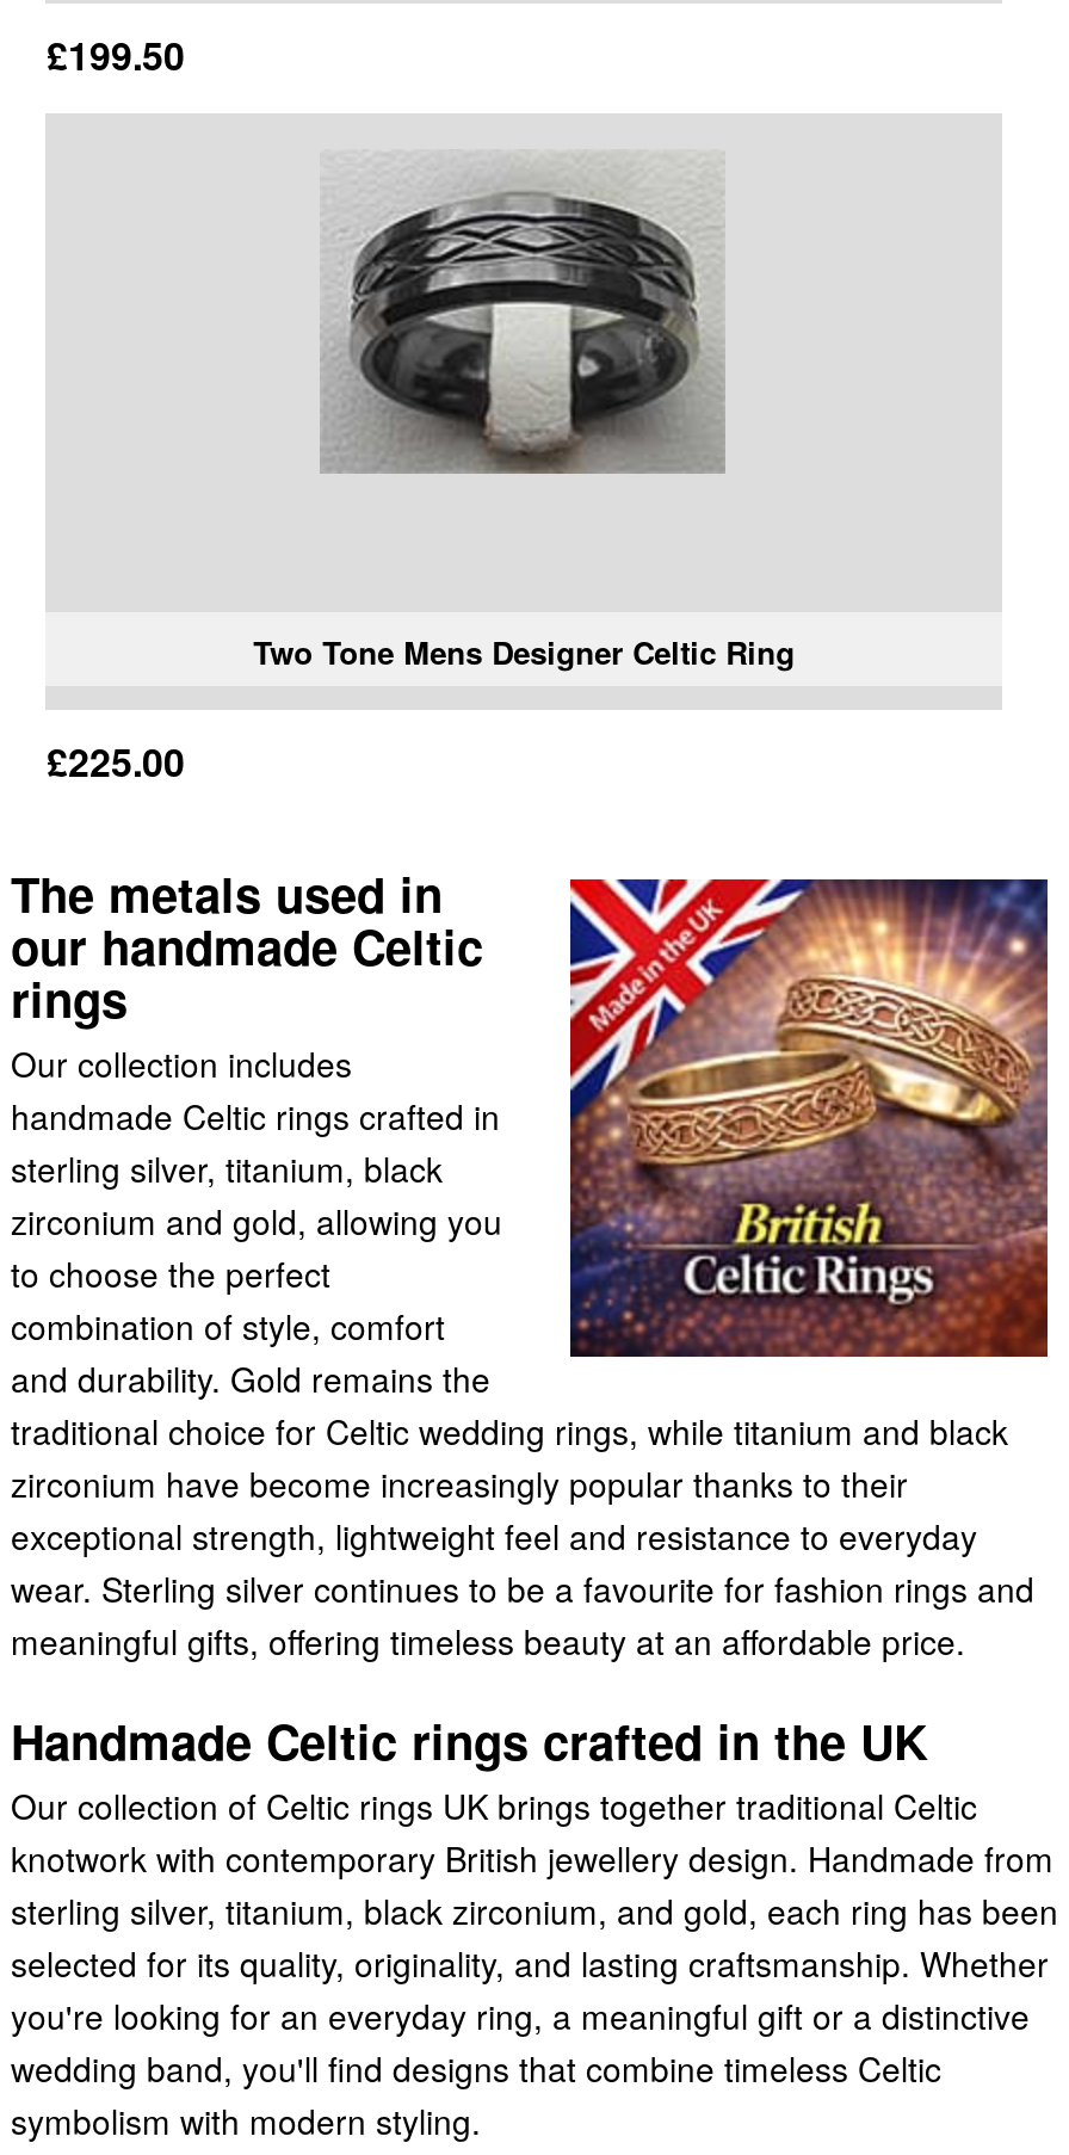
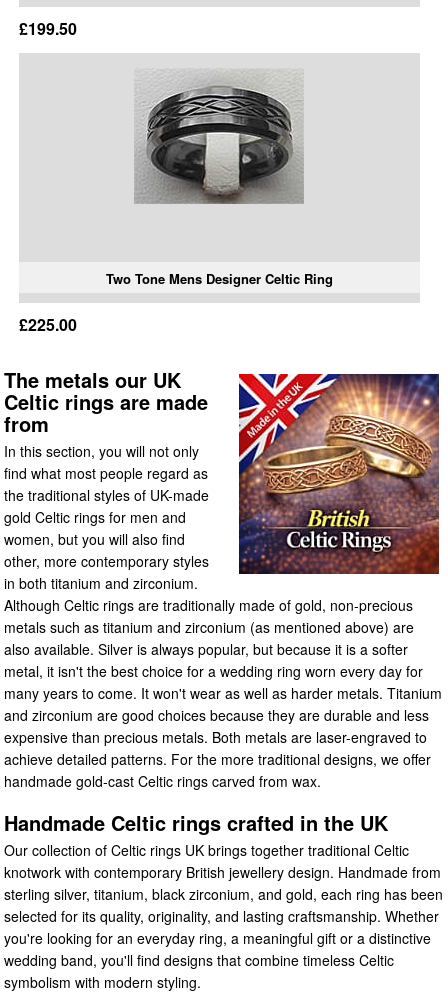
- The metals used in
- our handmade Celtic
- rings
- Our collection includes
- handmade Celtic rings crafted in
- sterling silver, titanium, black
- zirconium and gold, allowing you
- to choose the perfect
- combination of style, comfort
- and durability. Gold remains the
- traditional choice for Celtic wedding rings, while titanium and black
- zirconium have become increasingly popular thanks to their
- exceptional strength, lightweight feel and resistance to everyday
- wear. Sterling silver continues to be a favourite for fashion rings and
- meaningful gifts, offering timeless beauty at an affordable price.
+ The metals our UK
+ Celtic rings are made
+ from
+ In this section, you will not only
+ find what most people regard as
+ the traditional styles of UK-made
+ gold Celtic rings for men and
+ women, but you will also find
+ other, more contemporary styles
+ in both titanium and zirconium.
+ Although Celtic rings are traditionally made of gold, non-precious
+ metals such as titanium and zirconium (as mentioned above) are
+ also available. Silver is always popular, but because it is a softer
+ metal, it isn't the best choice for a wedding ring worn every day for
+ many years to come. It won't wear as well as harder metals. Titanium
+ and zirconium are good choices because they are durable and less
+ expensive than precious metals. Both metals are laser-engraved to
+ achieve detailed patterns. For the more traditional designs, we offer
+ handmade gold-cast Celtic rings carved from wax.
